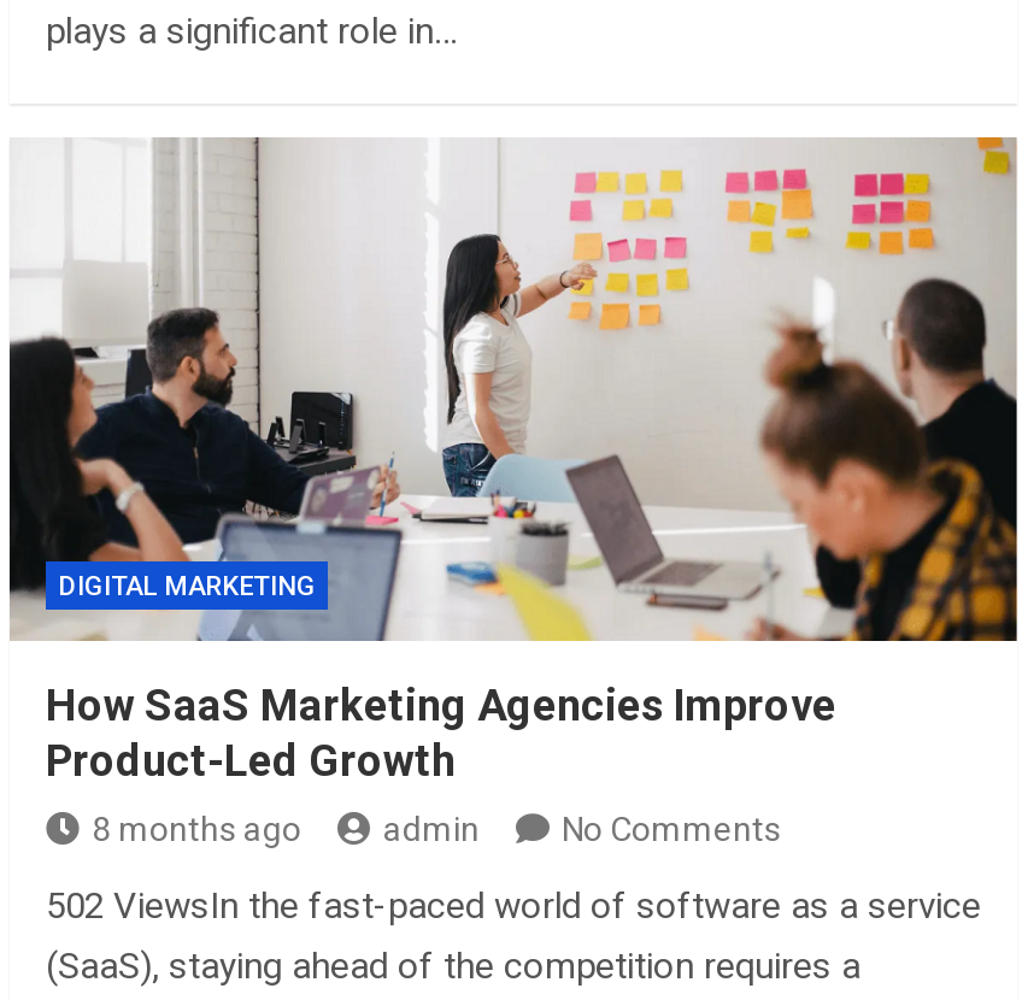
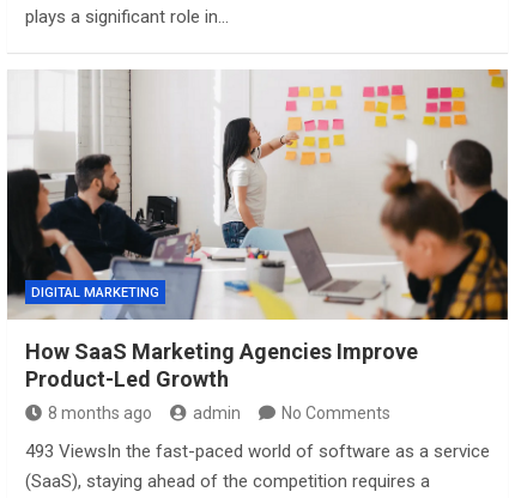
- 502 ViewsIn the fast-paced world of software as a service
+ 493 ViewsIn the fast-paced world of software as a service
